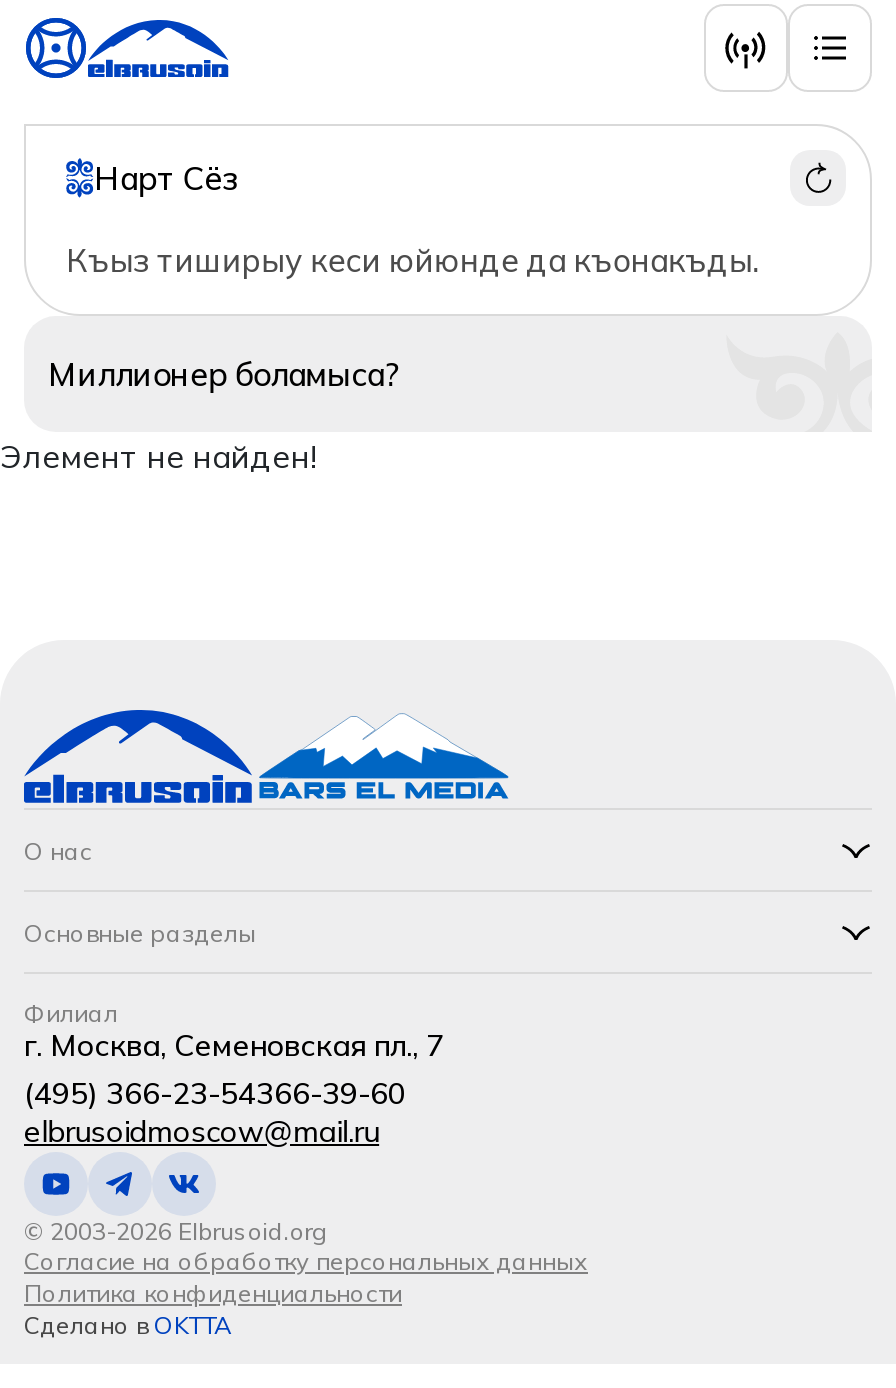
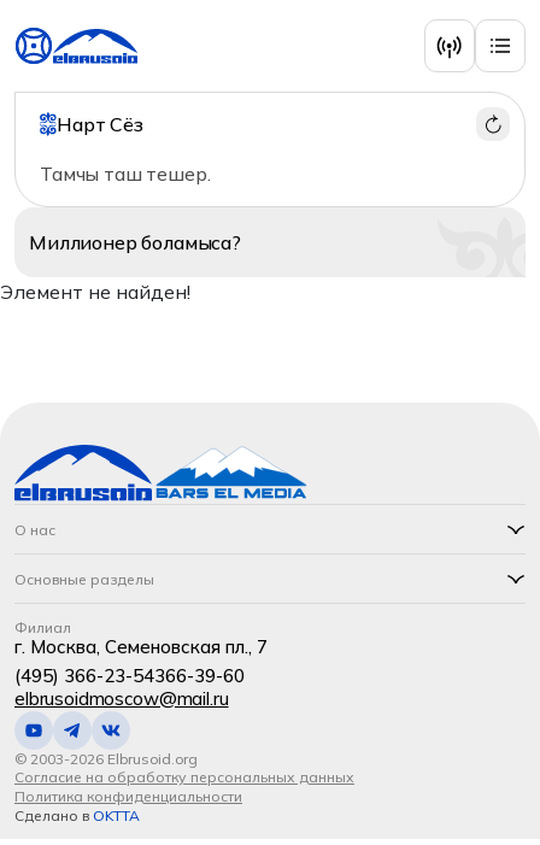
- Къыз тиширыу кеси юйюнде да къонакъды.
+ Тамчы таш тешер.
